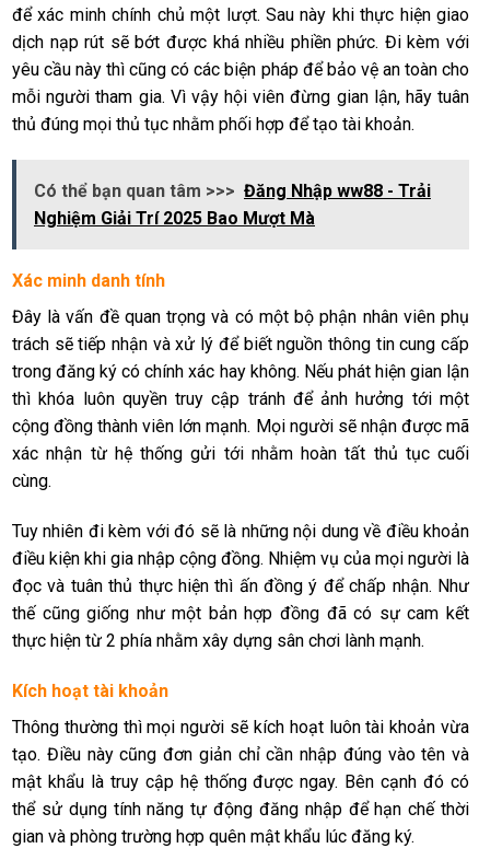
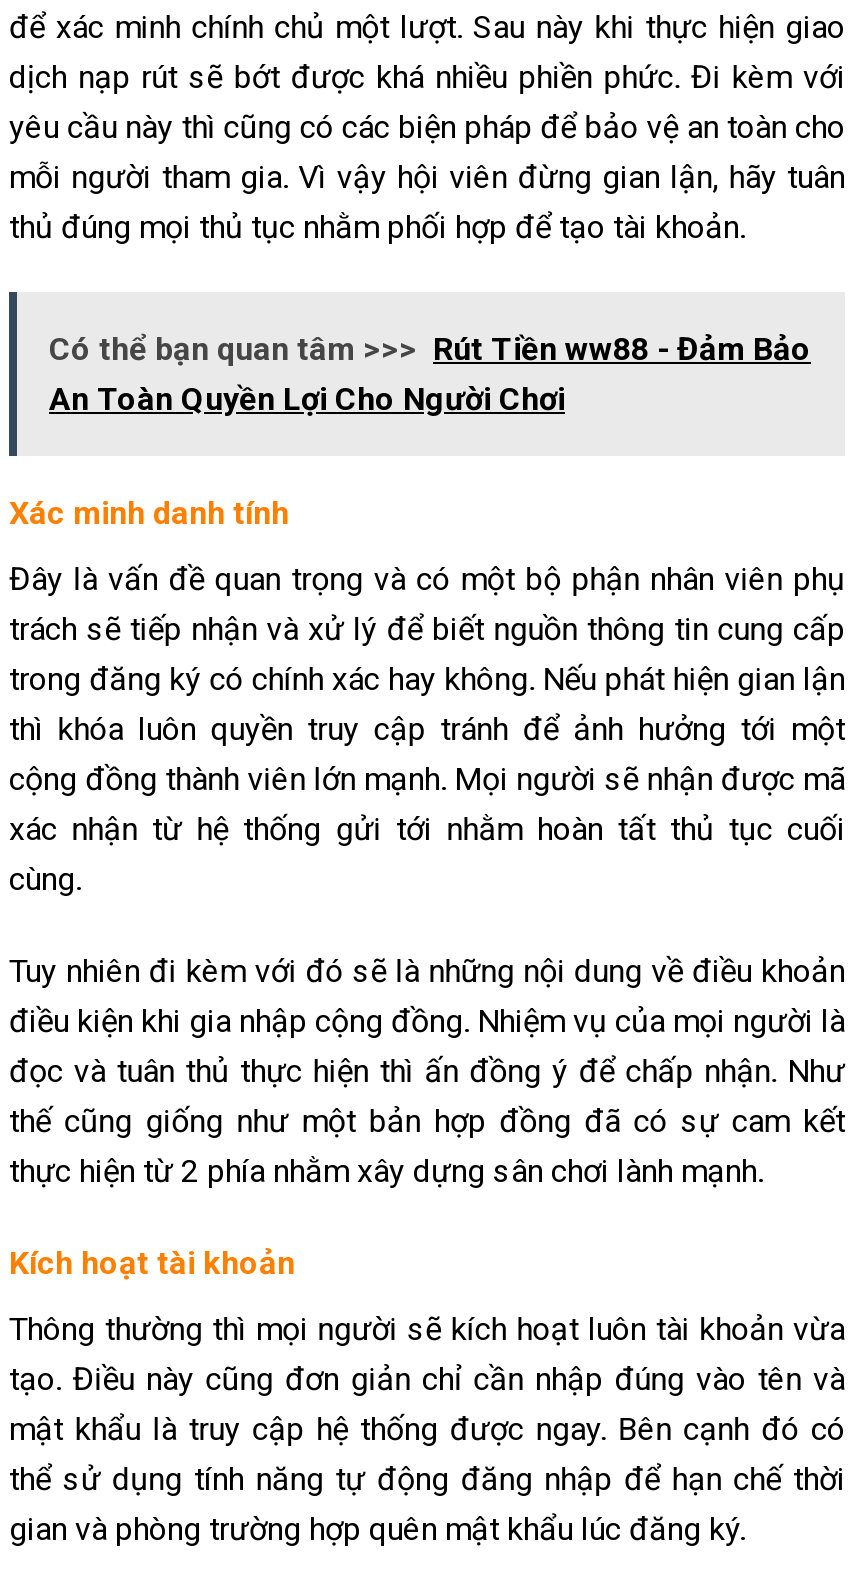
- Có thể bạn quan tâm >>> Đăng Nhập ww88 - Trải
- Nghiệm Giải Trí 2025 Bao Mượt Mà
+ Có thể bạn quan tâm >>> Rút Tiền ww88 - Đảm Bảo
+ An Toàn Quyền Lợi Cho Người Chơi
